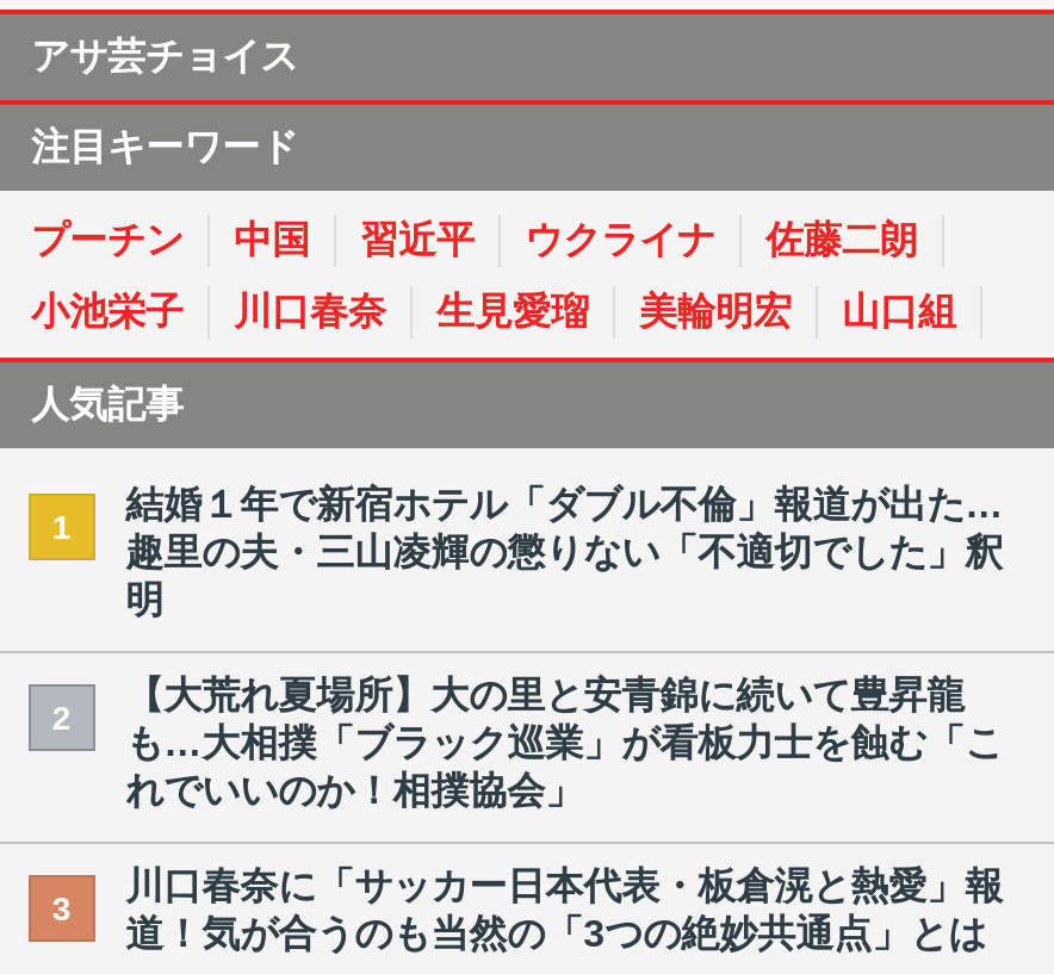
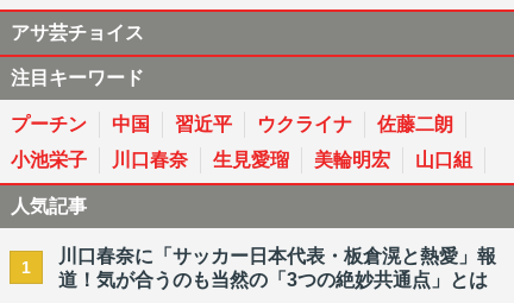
- 結婚１年で新宿ホテル「ダブル不倫」報道が出た…
- 趣里の夫・三山凌輝の懲りない「不適切でした」釈
- 明
- 2

- 【大荒れ夏場所】大の里と安青錦に続いて豊昇龍
- も…大相撲「ブラック巡業」が看板力士を蝕む「こ
- れでいいのか！相撲協会」
- 3
